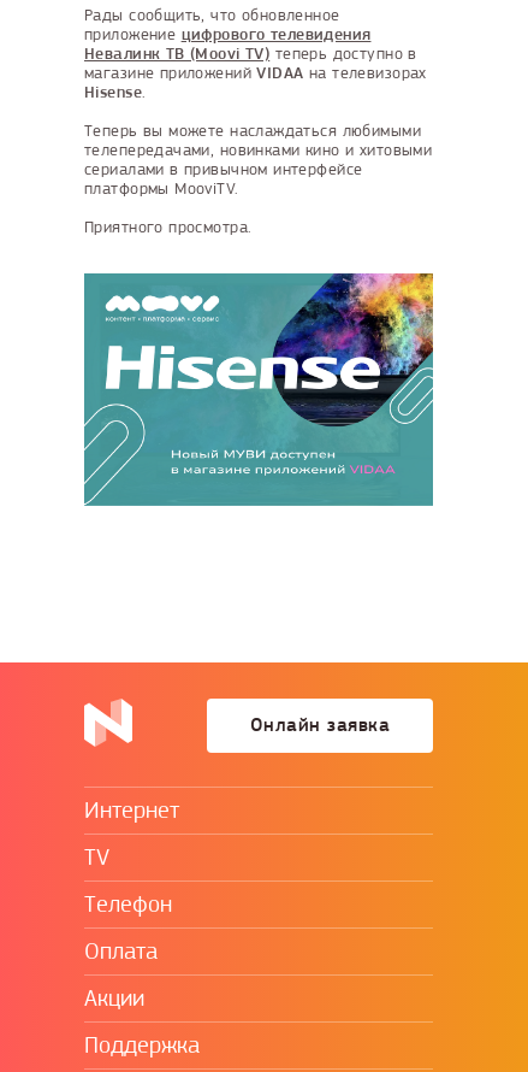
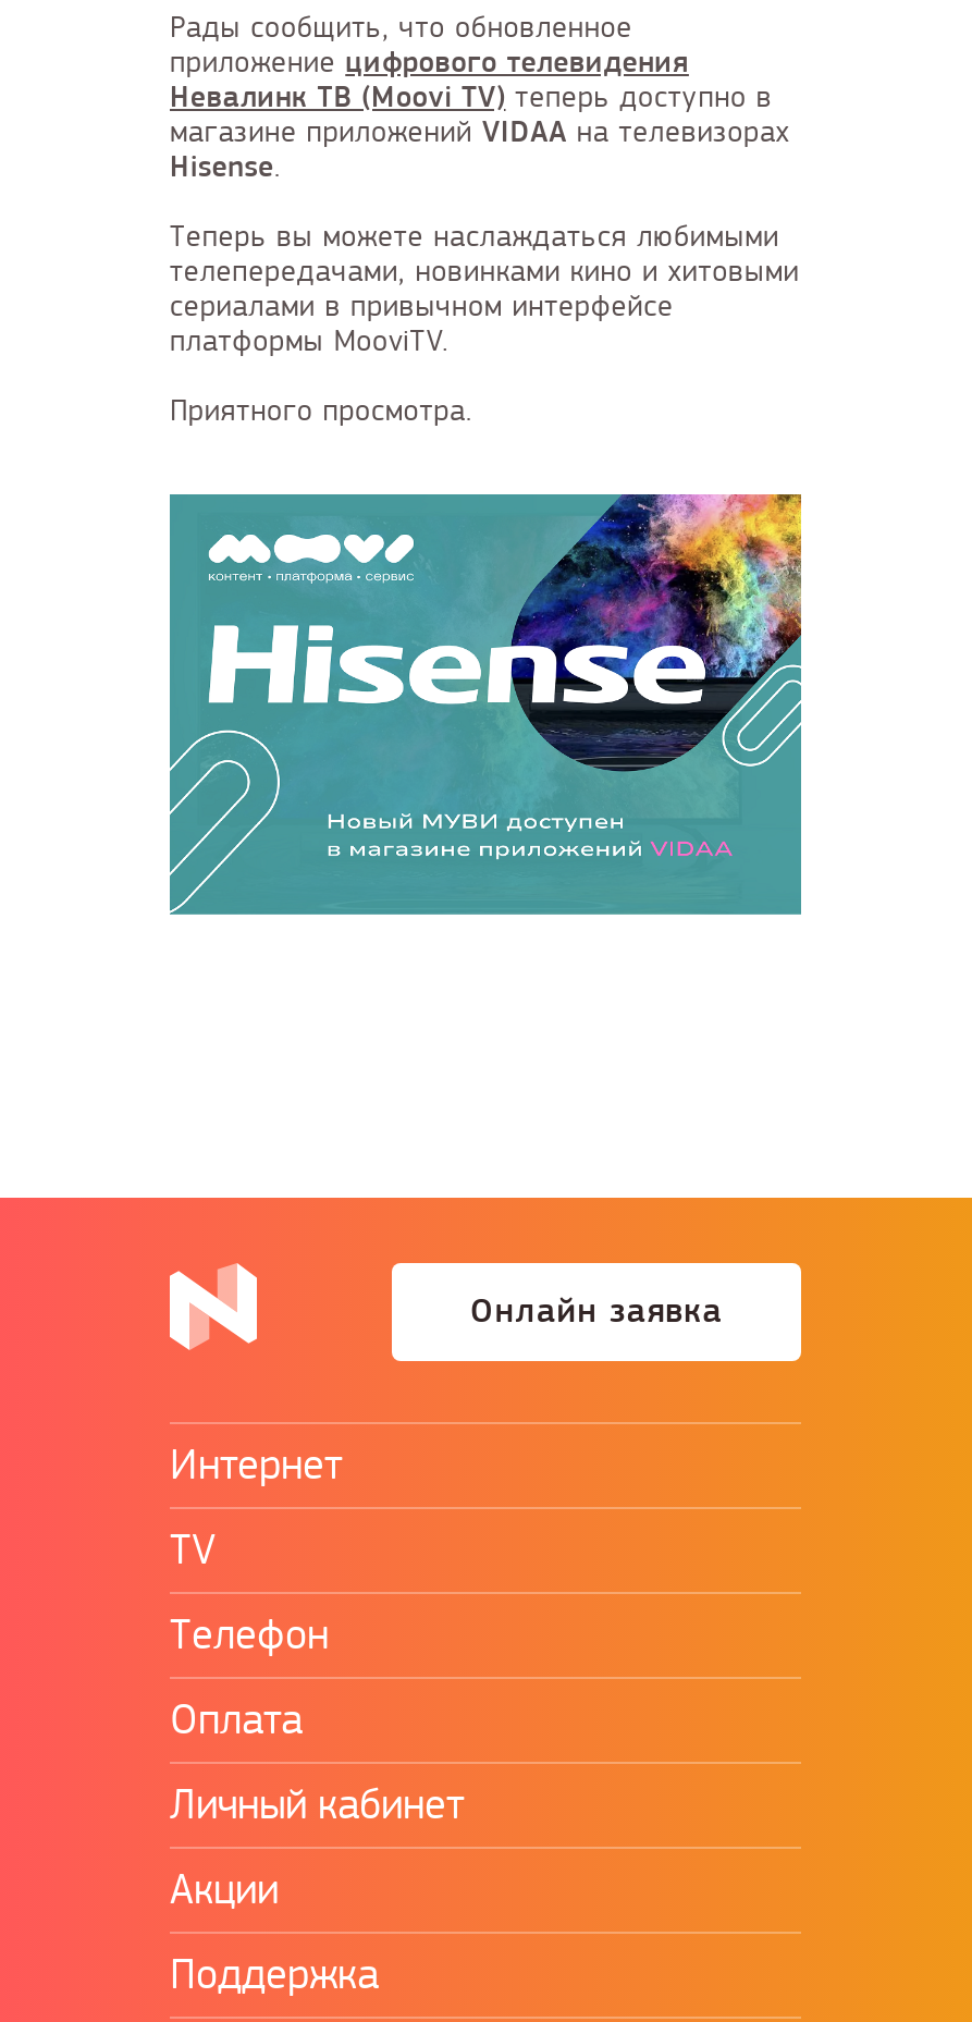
+ Личный кабинет
